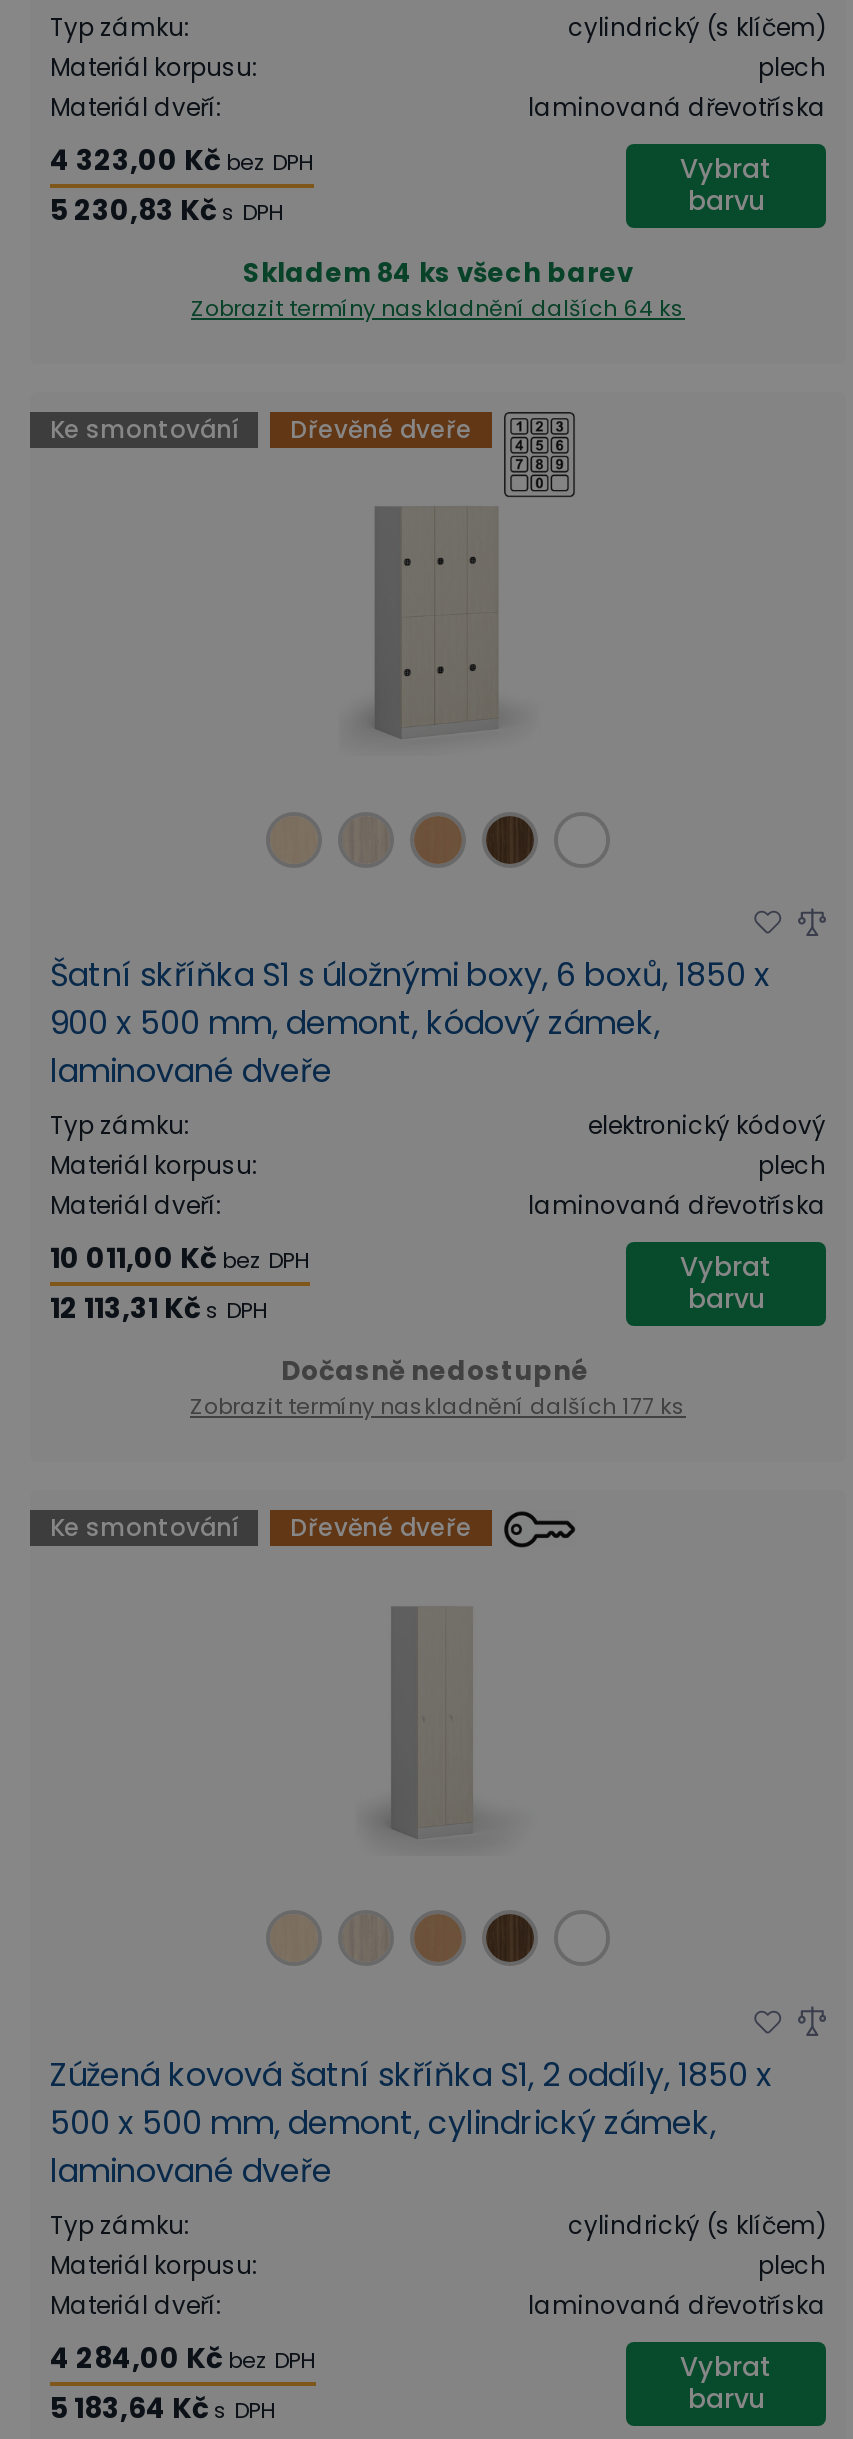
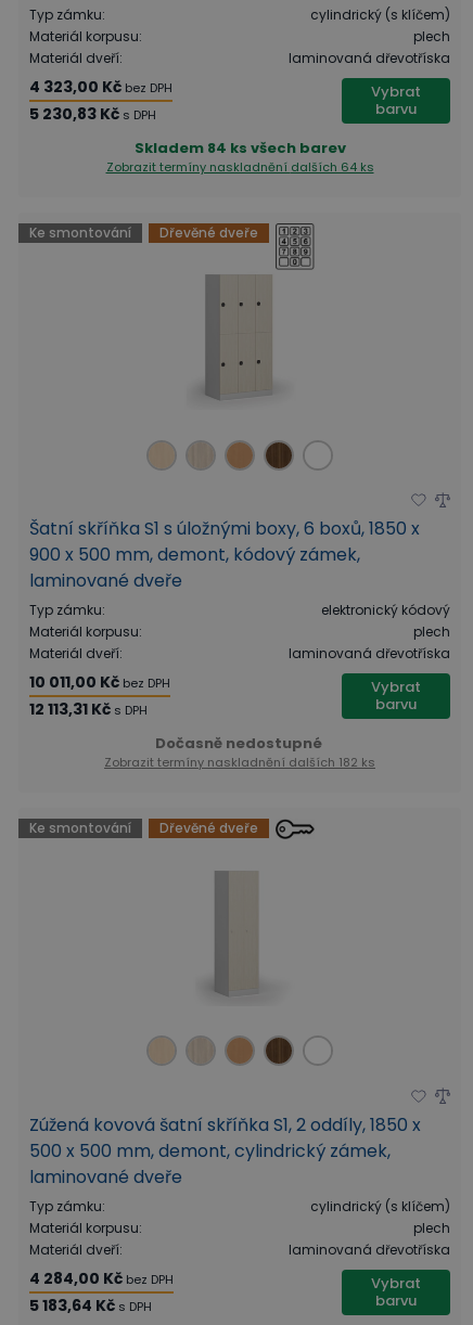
- Zobrazit termíny naskladnění dalších 177 ks
+ Zobrazit termíny naskladnění dalších 182 ks
